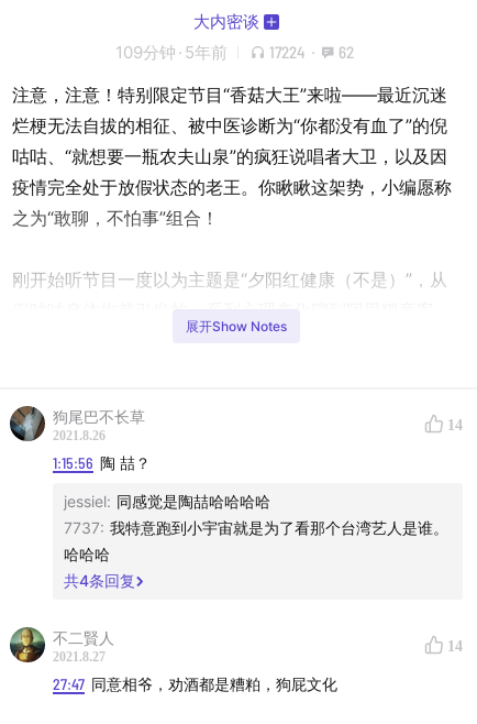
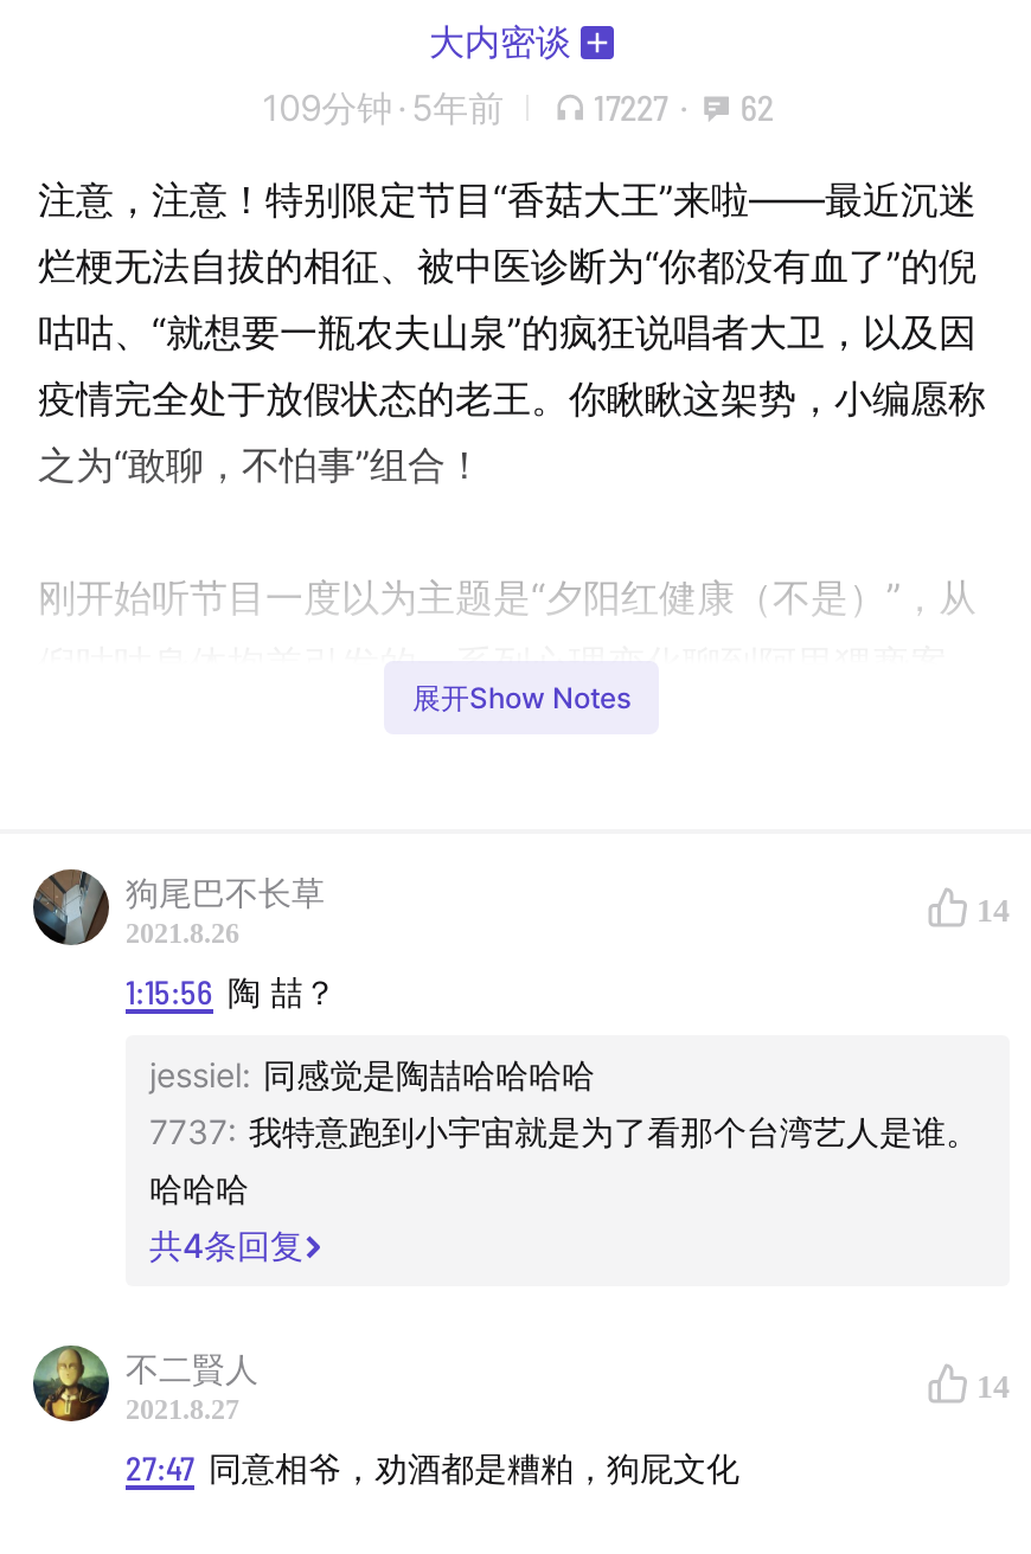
- 109分钟 · 5年前 17224 · 62
+ 109分钟 · 5年前 17227 · 62
